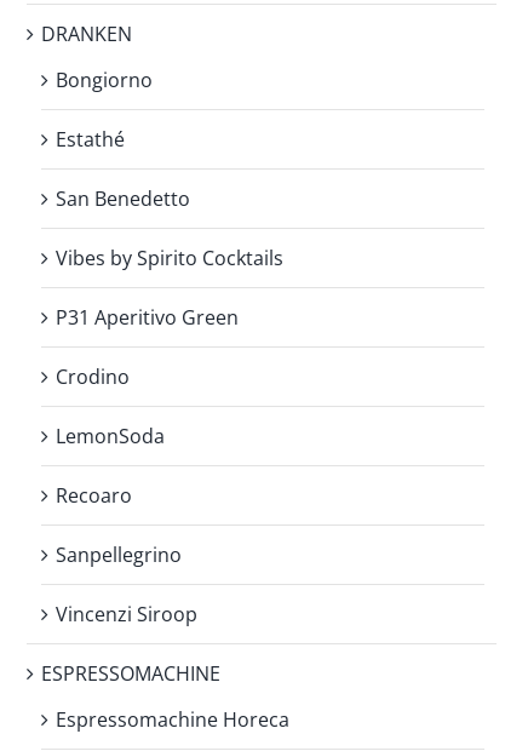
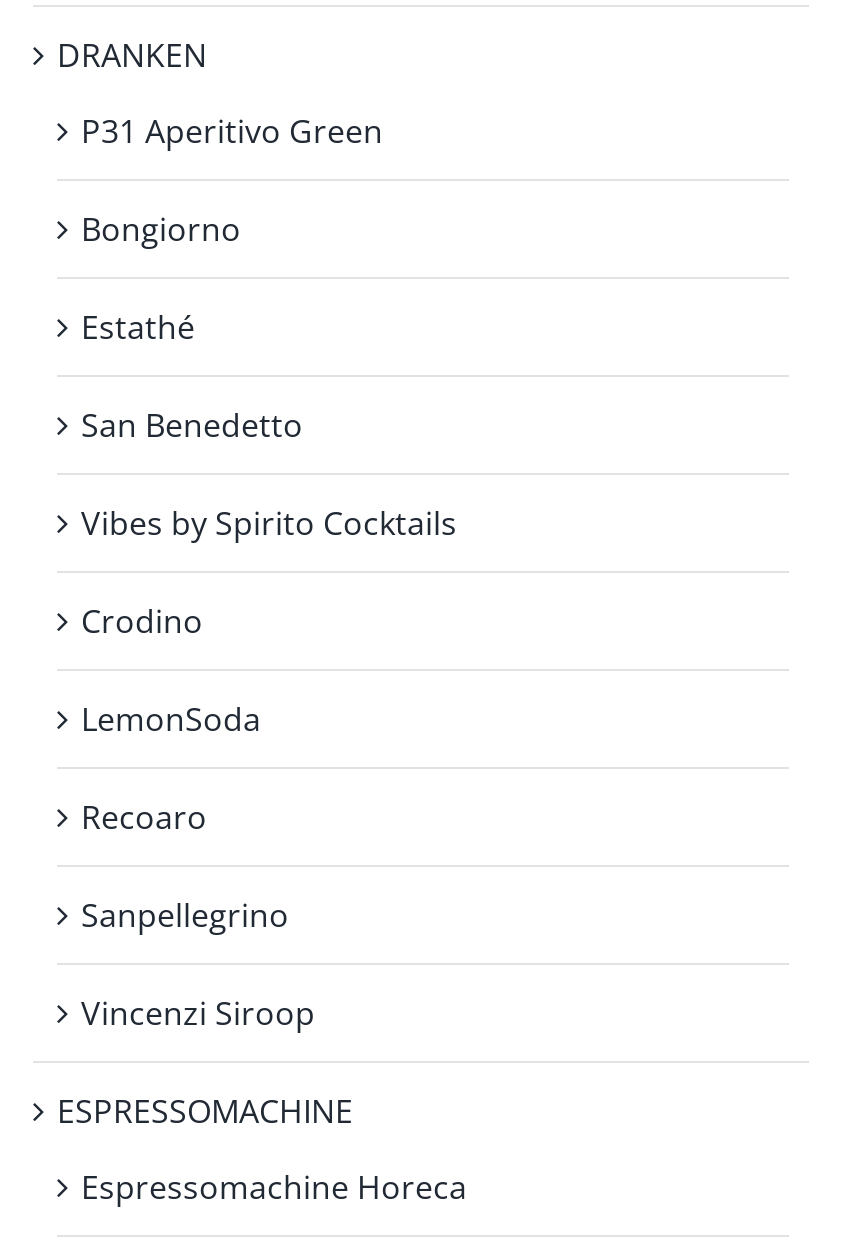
moved down: Bongiorno | Estathé | San Benedetto | Vibes by Spirito Cocktails

moved up: P31 Aperitivo Green
